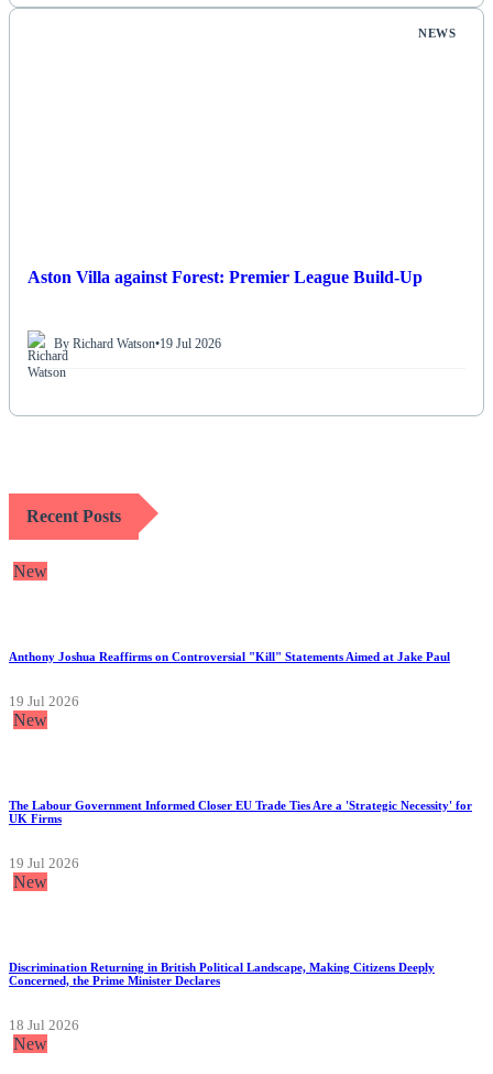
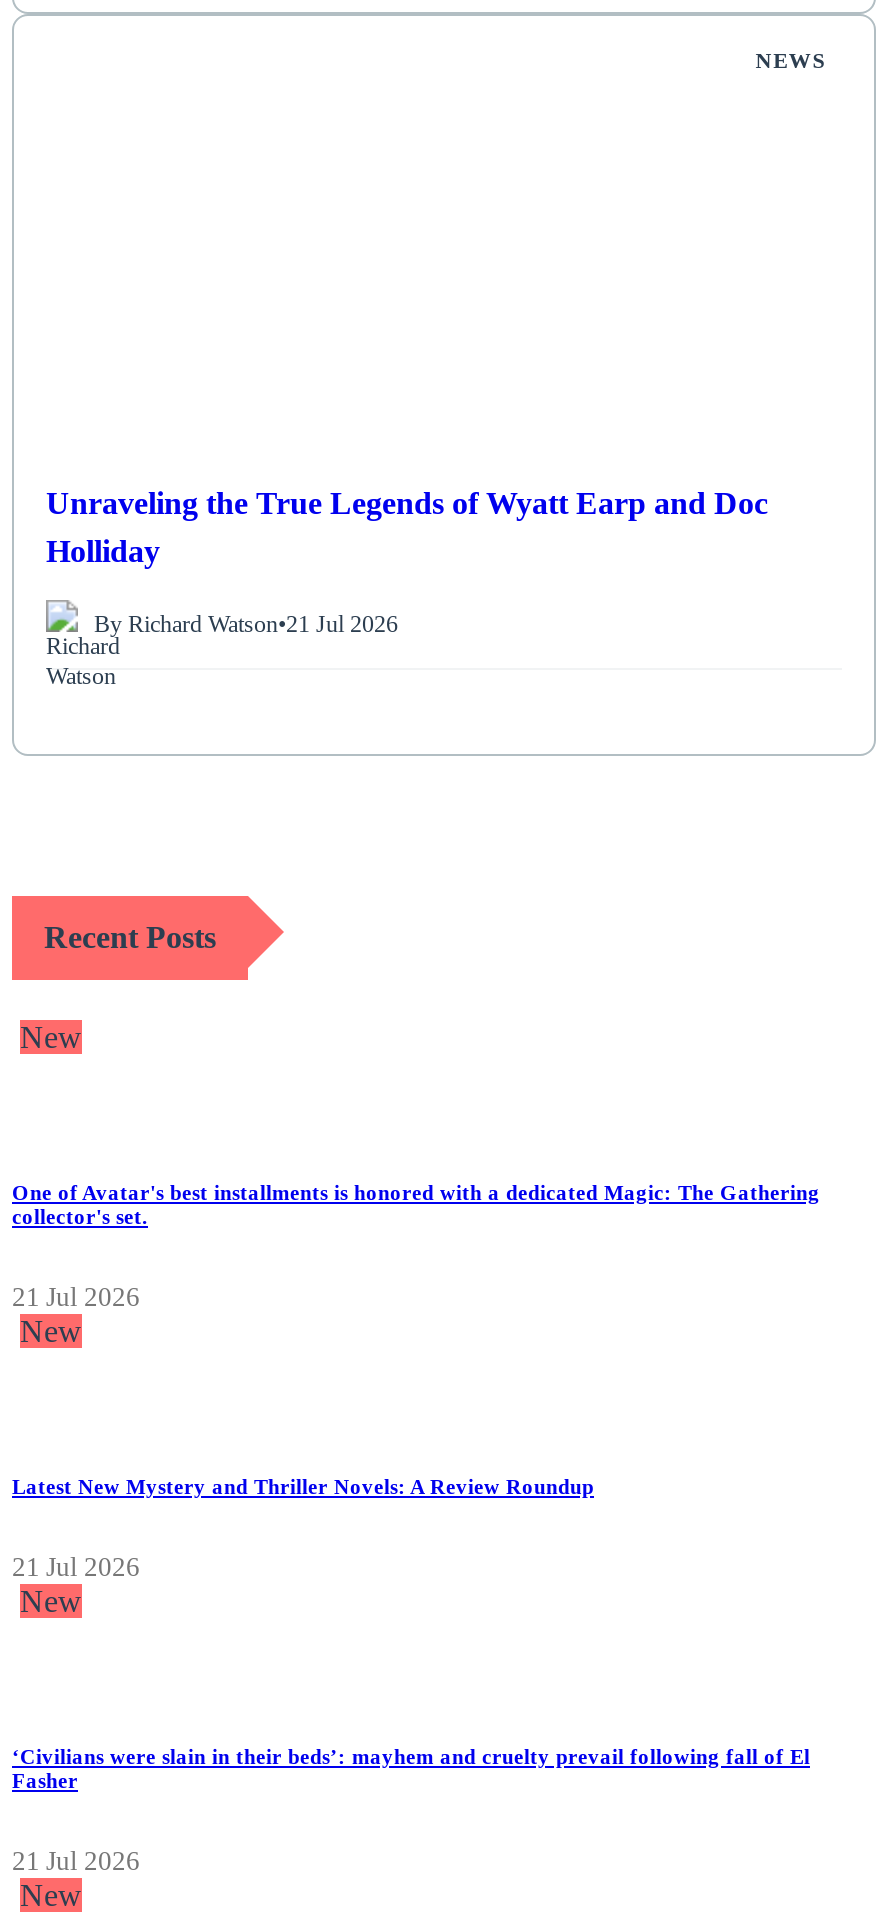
- Aston Villa against Forest: Premier League Build-Up
+ Unraveling the True Legends of Wyatt Earp and Doc
+ Holliday

- By Richard Watson•19 Jul 2026
+ By Richard Watson•21 Jul 2026

- Anthony Joshua Reaffirms on Controversial "Kill" Statements Aimed at Jake Paul
+ One of Avatar's best installments is honored with a dedicated Magic: The Gathering
+ collector's set.

- 19 Jul 2026
+ 21 Jul 2026

- The Labour Government Informed Closer EU Trade Ties Are a 'Strategic Necessity' for
- UK Firms
+ Latest New Mystery and Thriller Novels: A Review Roundup

- 19 Jul 2026
+ 21 Jul 2026

- Discrimination Returning in British Political Landscape, Making Citizens Deeply
- Concerned, the Prime Minister Declares
+ ‘Civilians were slain in their beds’: mayhem and cruelty prevail following fall of El
+ Fasher

- 18 Jul 2026
+ 21 Jul 2026
